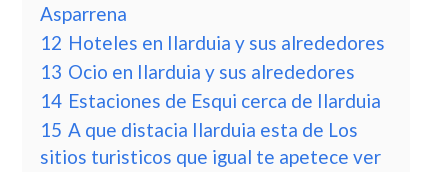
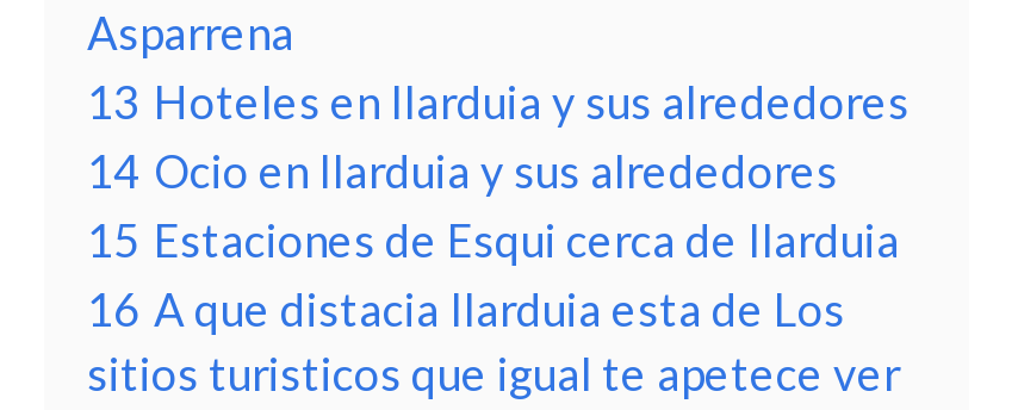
- 12 Hoteles en Ilarduia y sus alrededores
+ 13 Hoteles en Ilarduia y sus alrededores

- 13 Ocio en Ilarduia y sus alrededores
+ 14 Ocio en Ilarduia y sus alrededores

- 14 Estaciones de Esqui cerca de Ilarduia
+ 15 Estaciones de Esqui cerca de Ilarduia

- 15 A que distacia Ilarduia esta de Los
+ 16 A que distacia Ilarduia esta de Los
